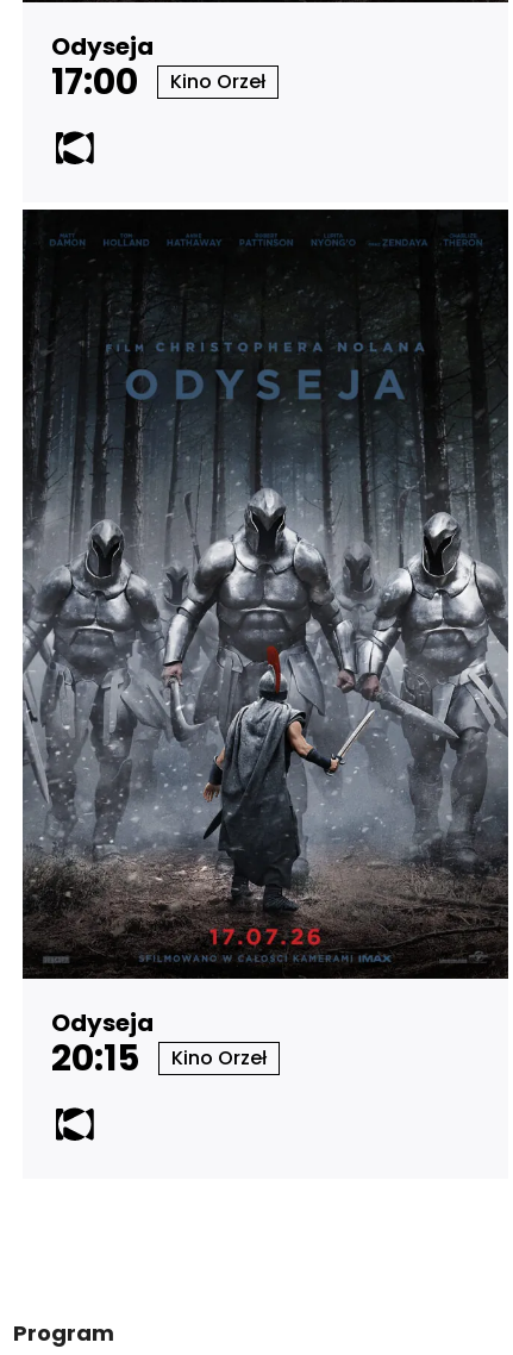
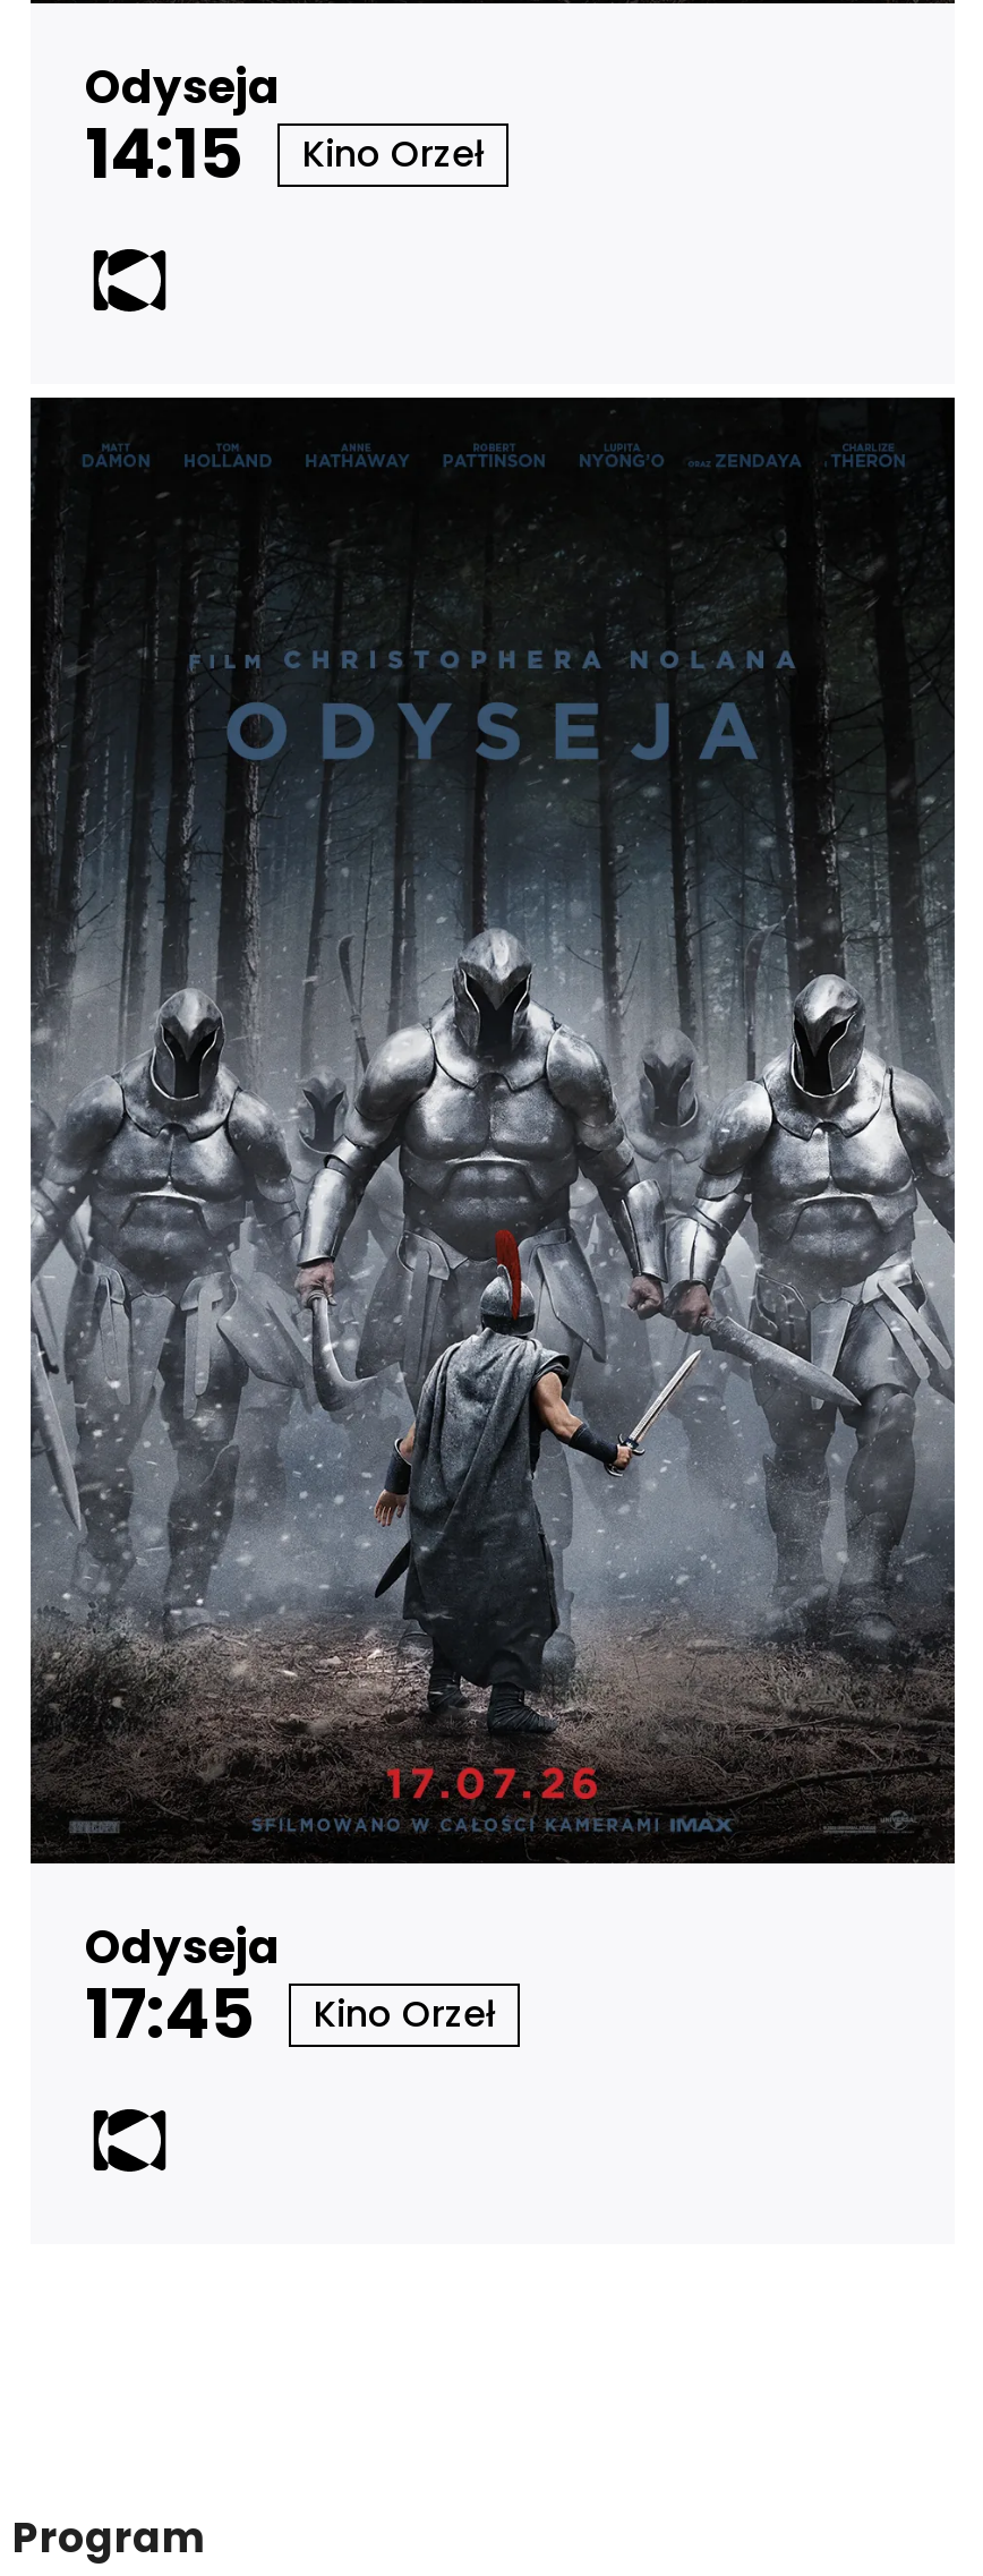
- 17:00 Kino Orzeł
+ 14:15 Kino Orzeł

- 20:15 Kino Orzeł
+ 17:45 Kino Orzeł
